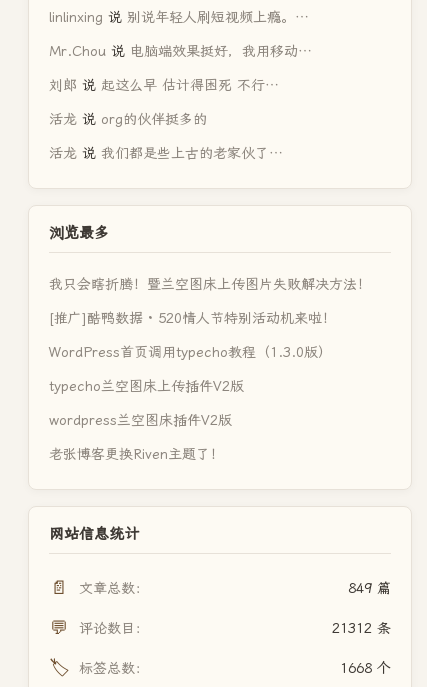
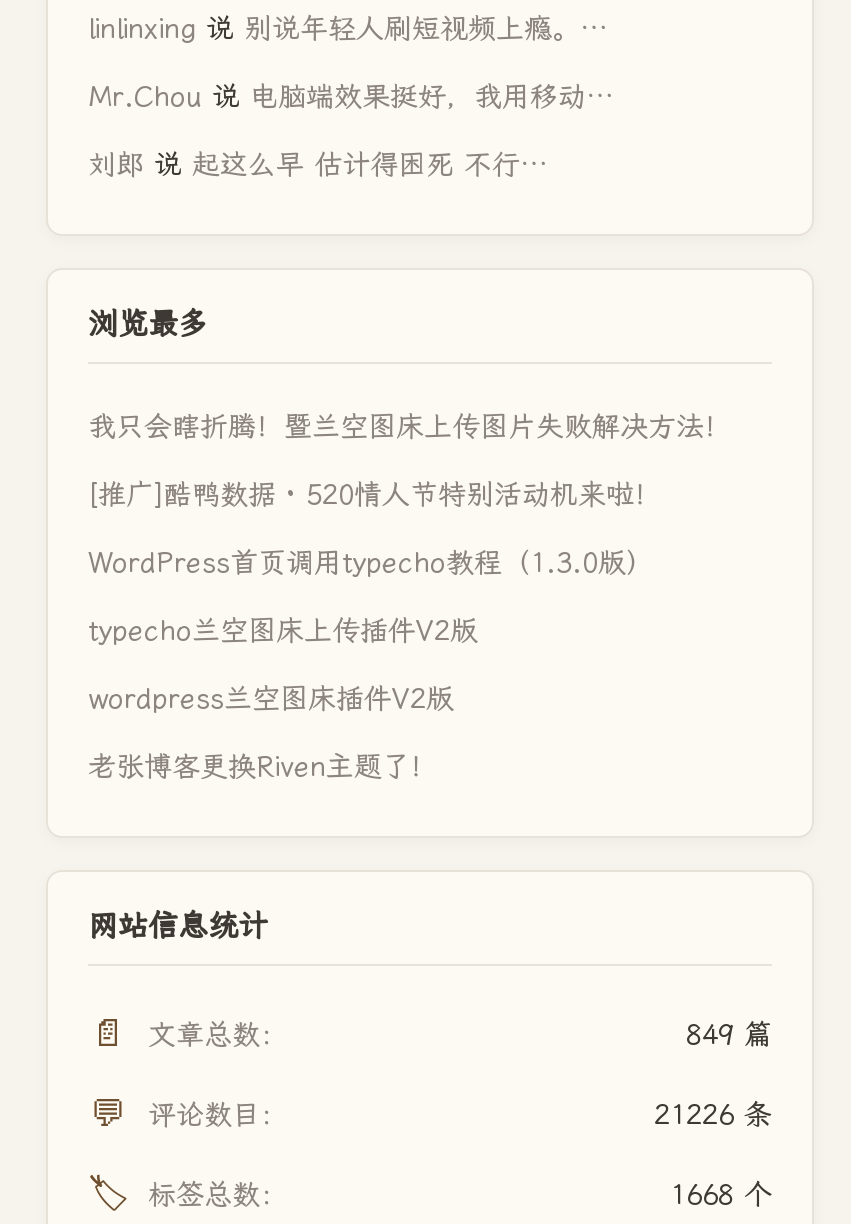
- 活龙说org的伙伴挺多的
- 活龙说我们都是些上古的老家伙了…

- 21312 条
+ 21226 条
